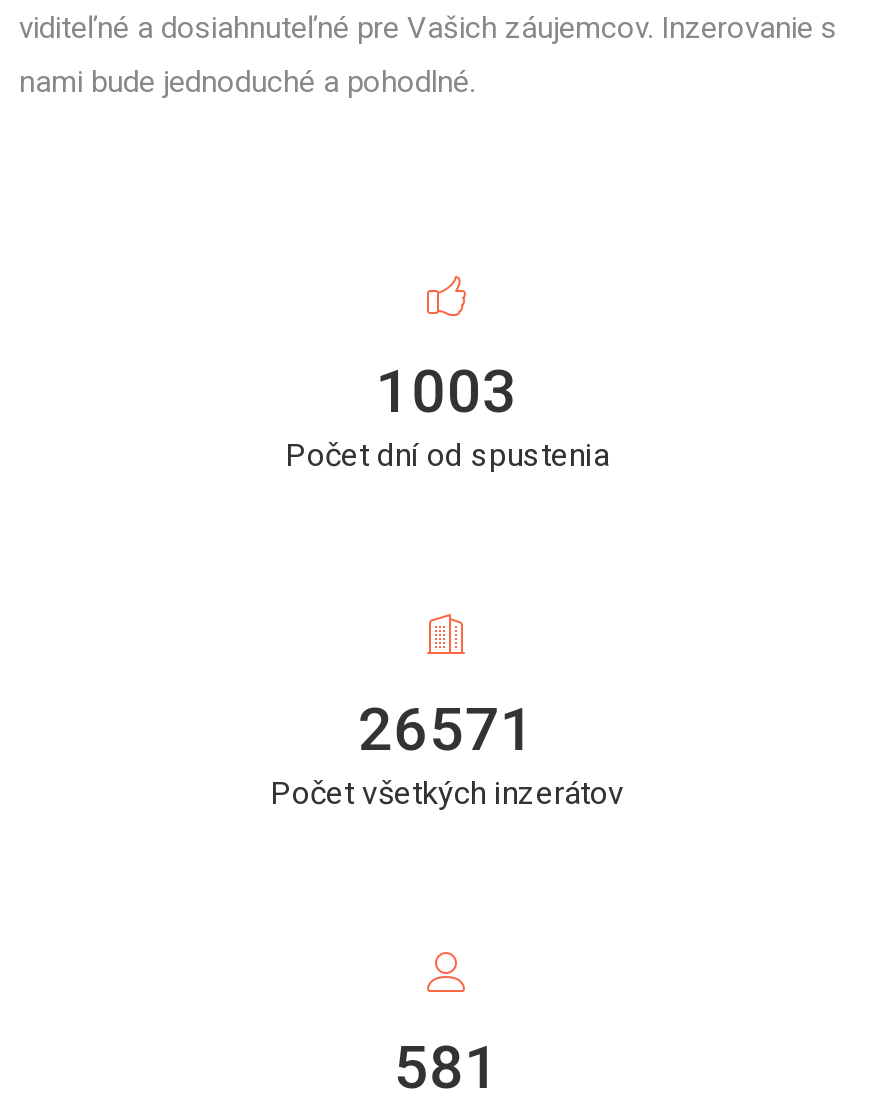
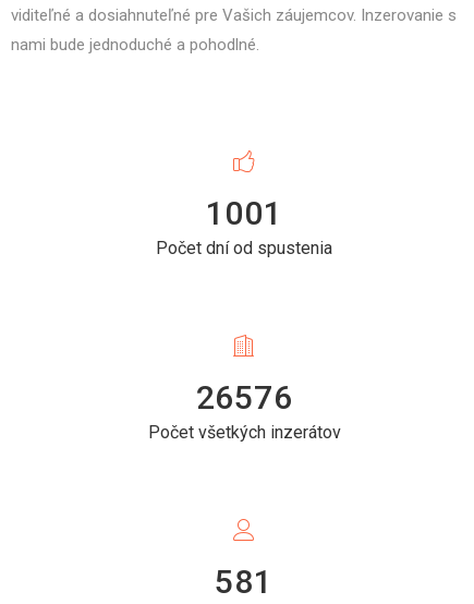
- 1003
+ 1001

- 26571
+ 26576
